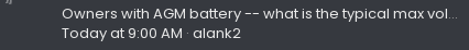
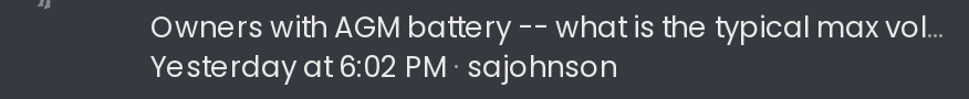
- Today at 9:00 AM alank2
+ Yesterday at 6:02 PM sajohnson
